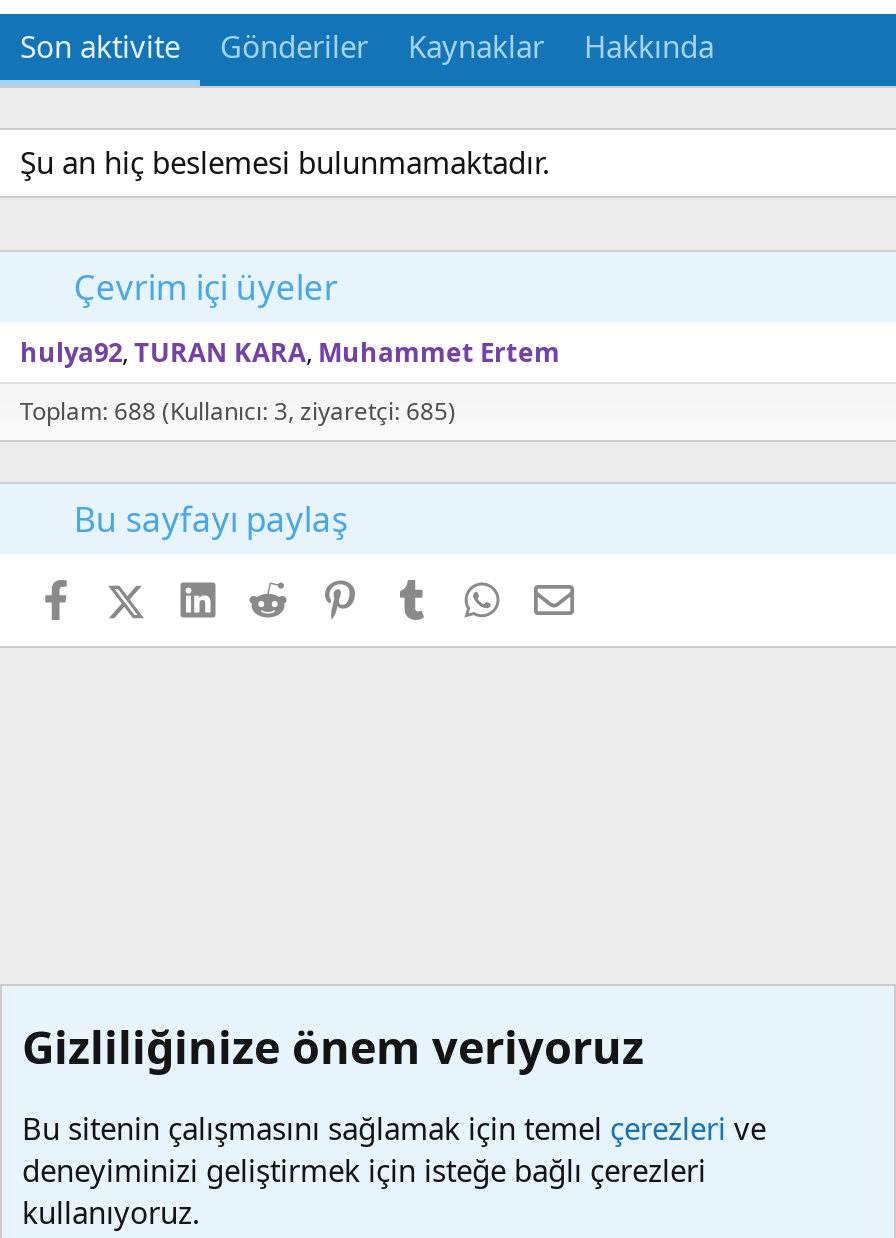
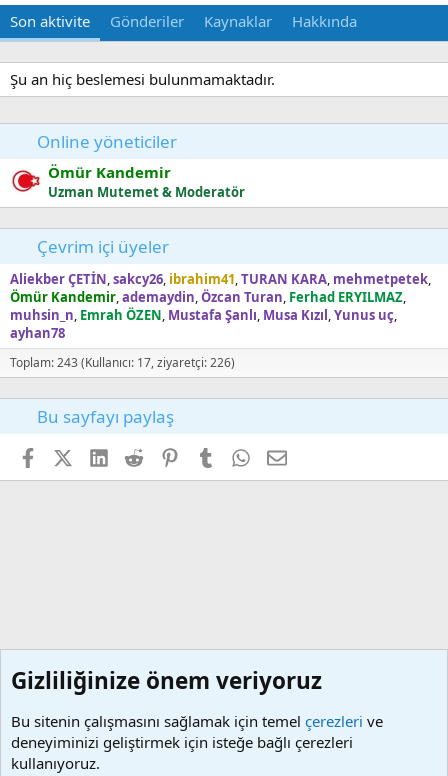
+ Online yöneticiler
+ Ömür Kandemir
+ Uzman Mutemet & Moderatör

- hulya92 TURAN KARA Muhammet Ertem
+ Aliekber ÇETİN sakcy26 ibrahim41 TURAN KARA mehmetpetek
+ Ömür Kandemir ademaydin Özcan Turan Ferhad ERYILMAZ
+ muhsin_n Emrah ÖZEN Mustafa Şanlı Musa Kızıl Yunus uç
+ ayhan78

- Toplam: 688 (Kullanıcı: 3, ziyaretçi: 685)
+ Toplam: 243 (Kullanıcı: 17, ziyaretçi: 226)
